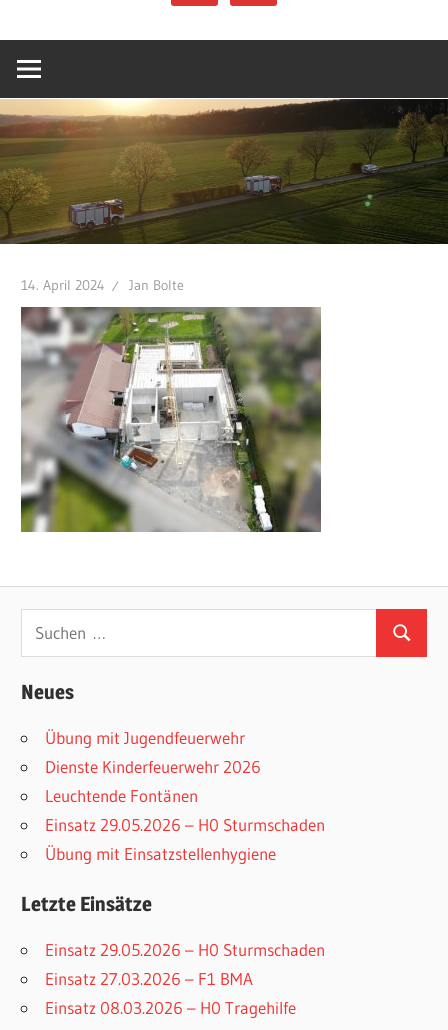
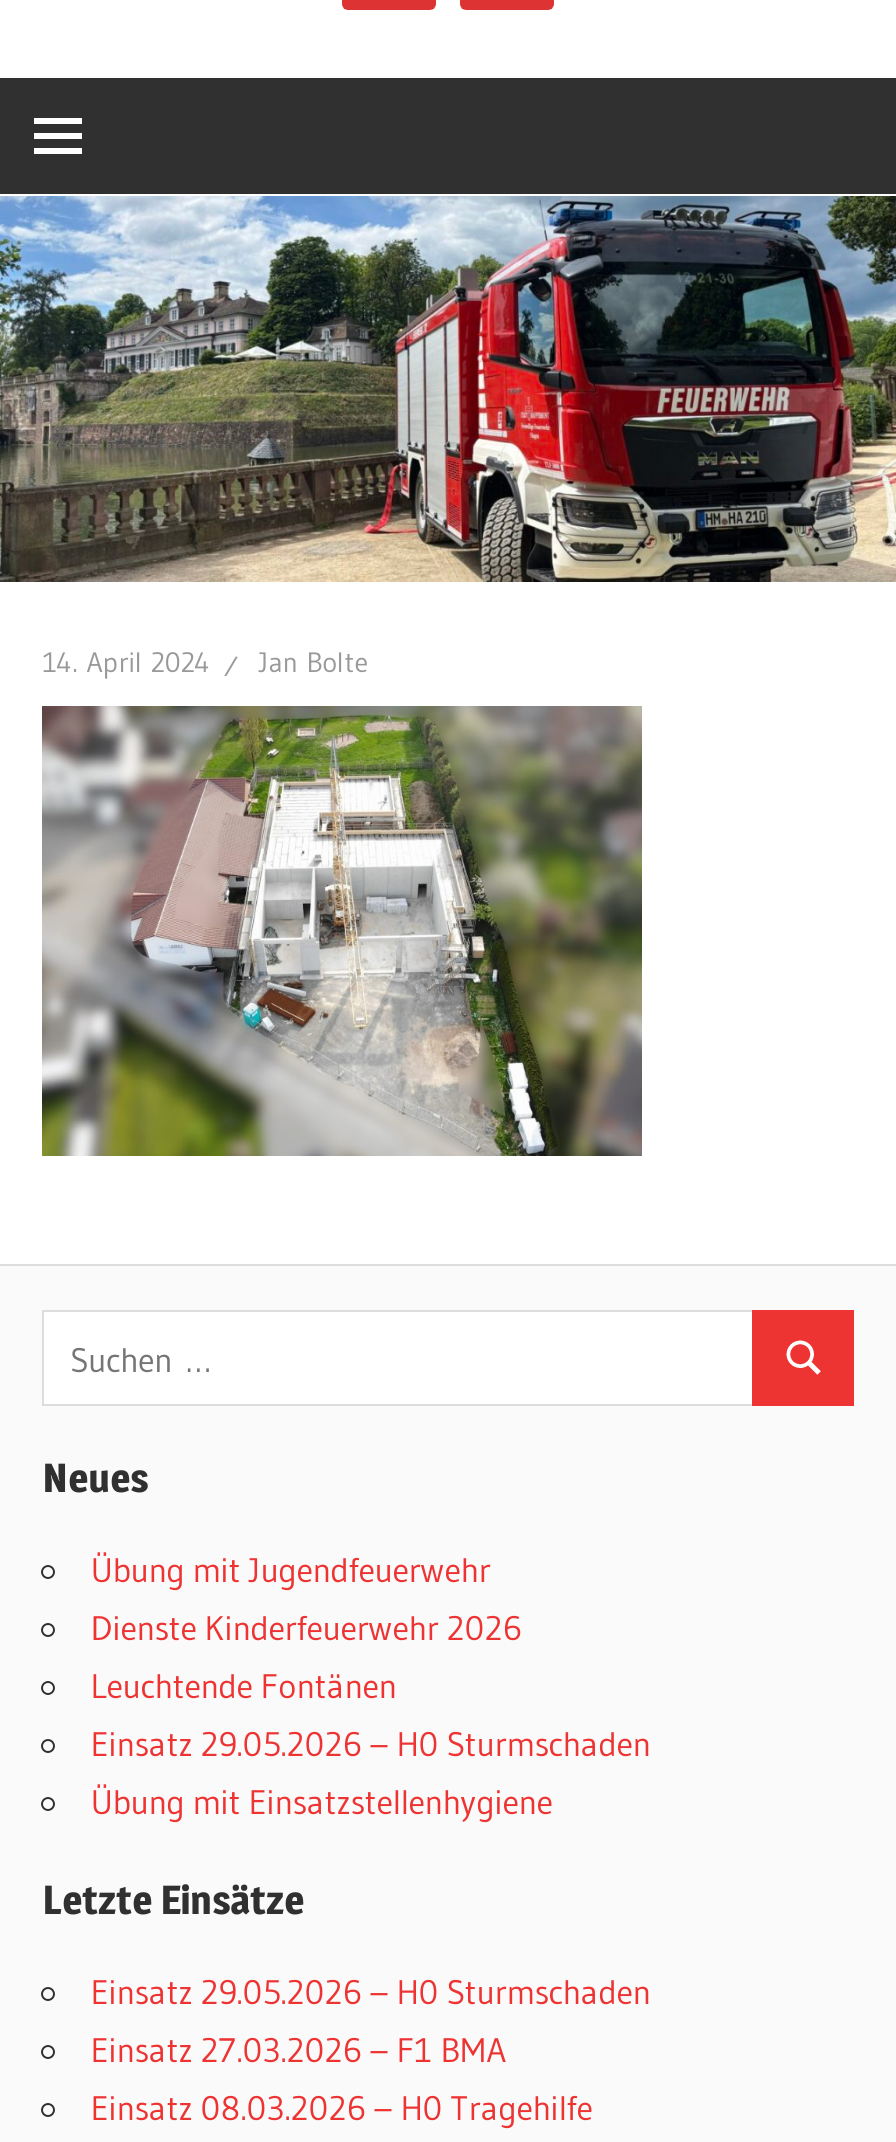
- [image]
+ [image]
